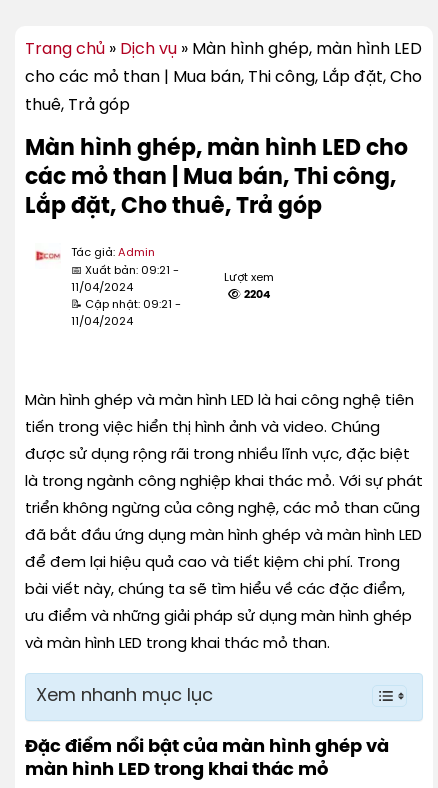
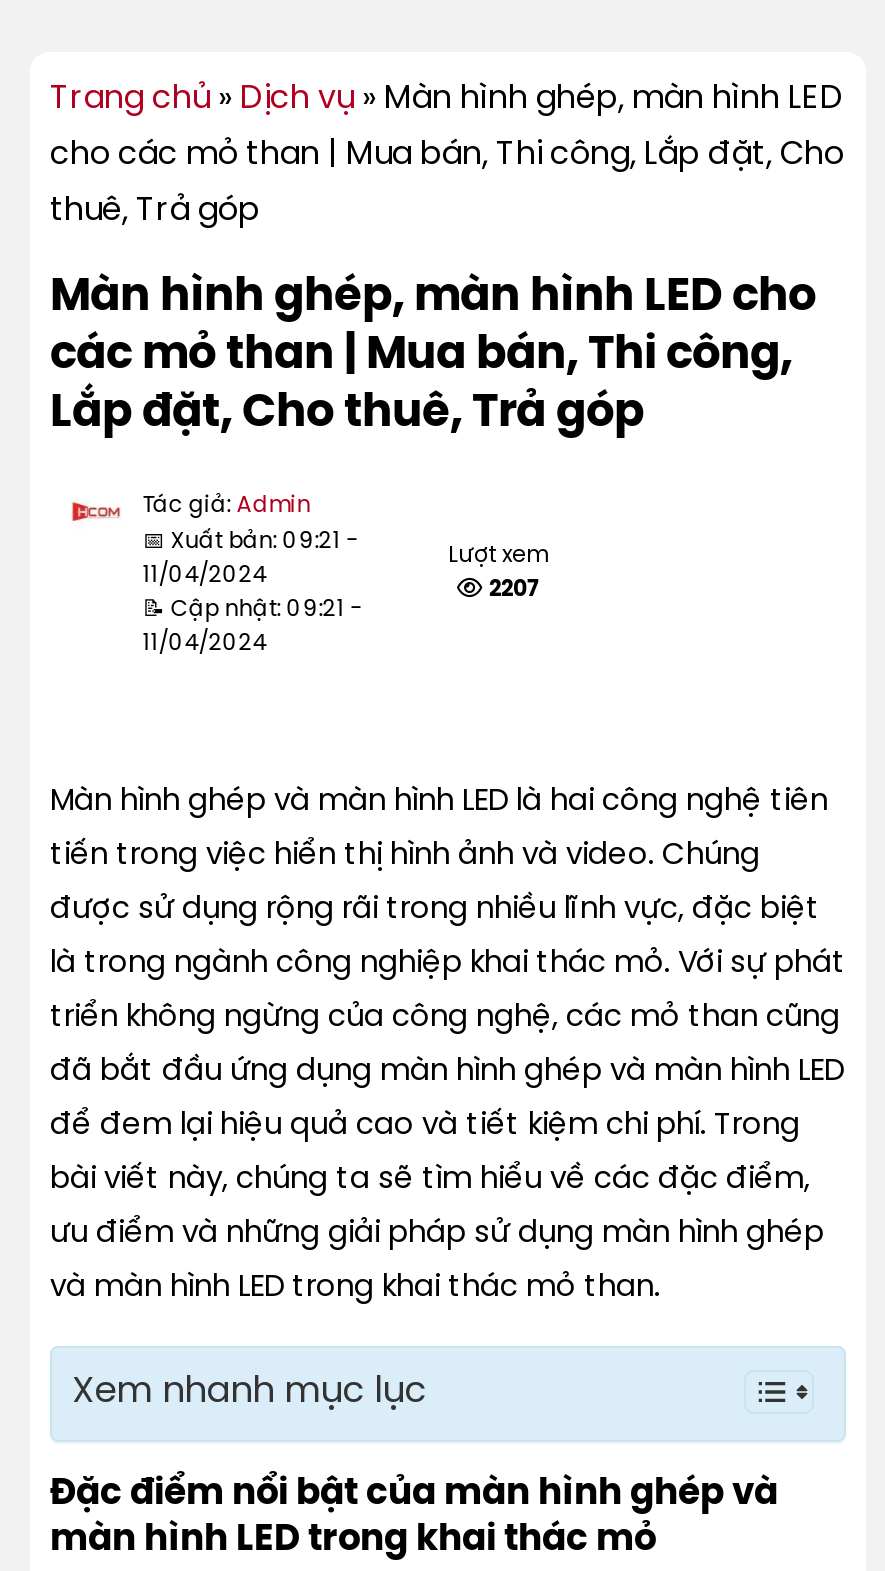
- 2204
+ 2207
